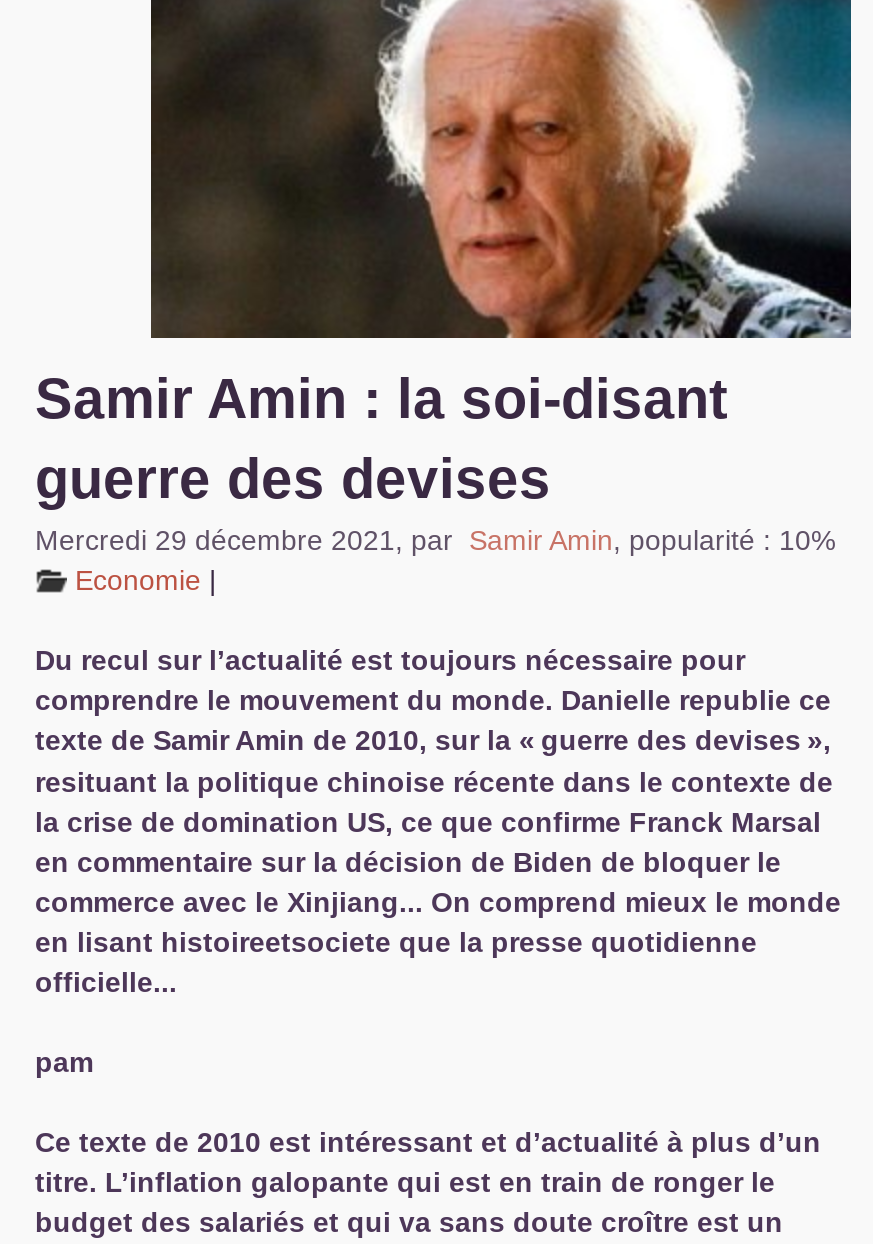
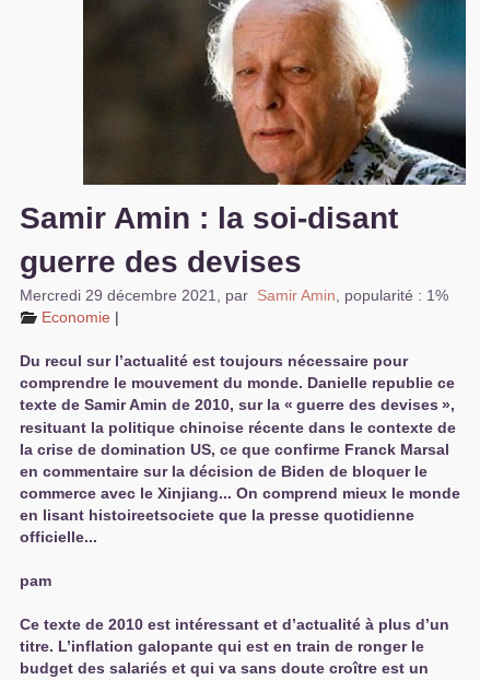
- Mercredi 29 décembre 2021, par Samir Amin, popularité : 10%
+ Mercredi 29 décembre 2021, par Samir Amin, popularité : 1%
